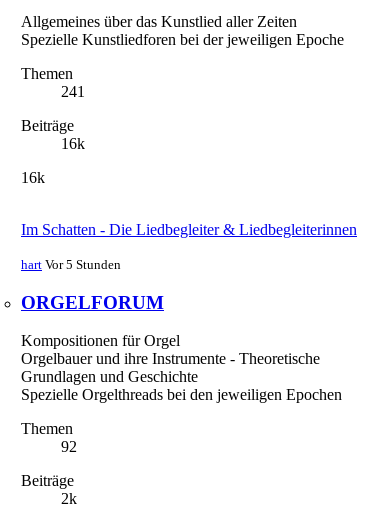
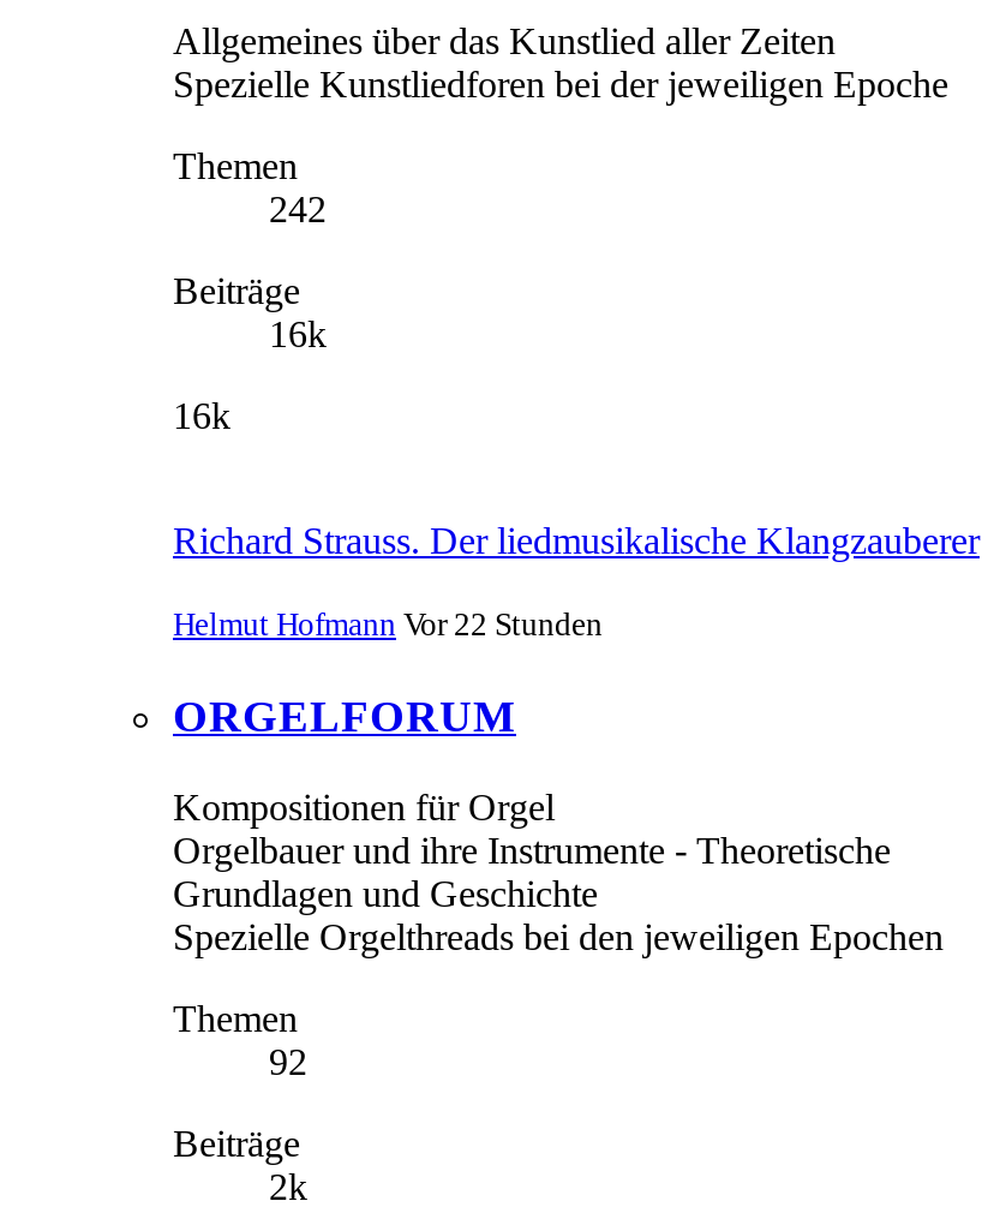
- 241
+ 242

- Im Schatten - Die Liedbegleiter & Liedbegleiterinnen
+ Richard Strauss. Der liedmusikalische Klangzauberer

- hart Vor 5 Stunden
+ Helmut Hofmann Vor 22 Stunden
